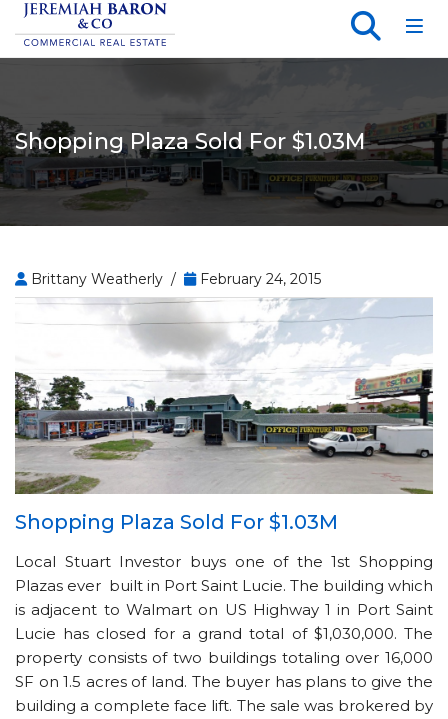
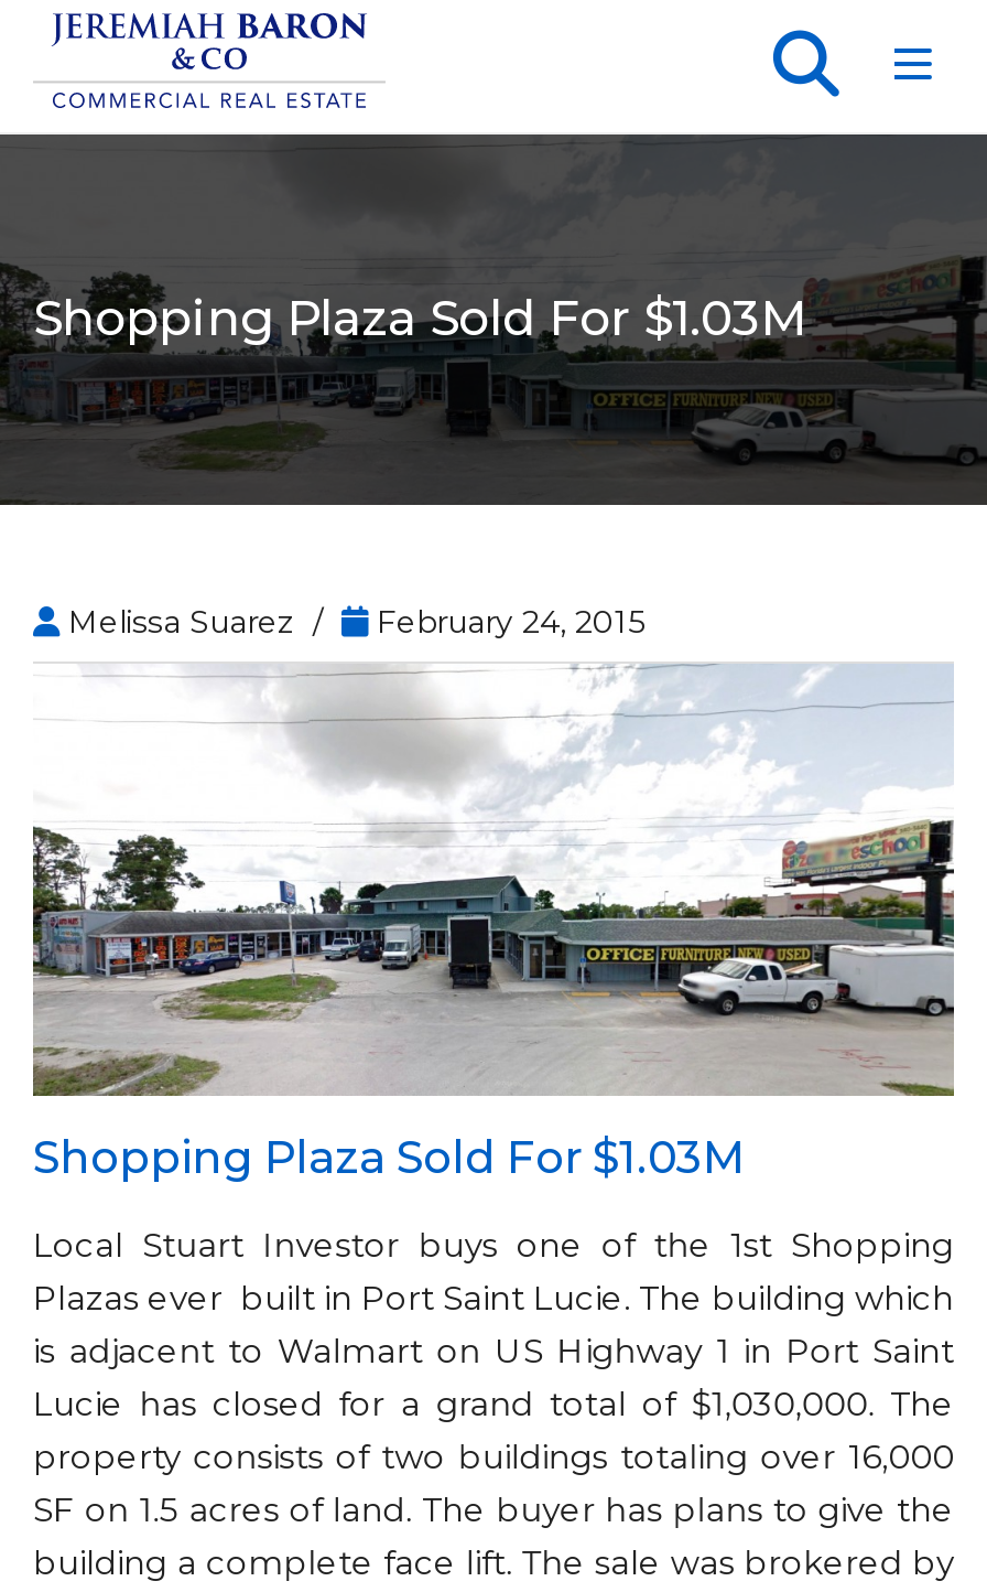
- Brittany Weatherly /
+ Melissa Suarez /
